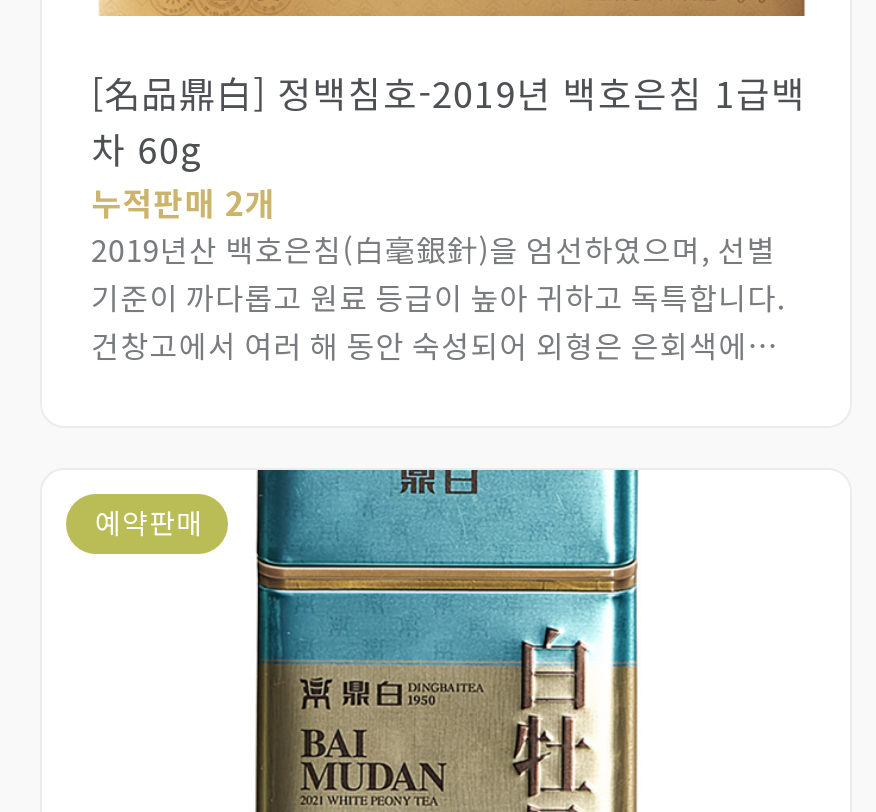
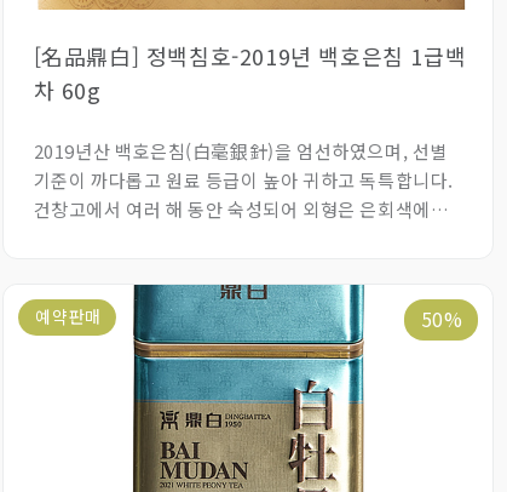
- 누적판매 2개

+ 50%
